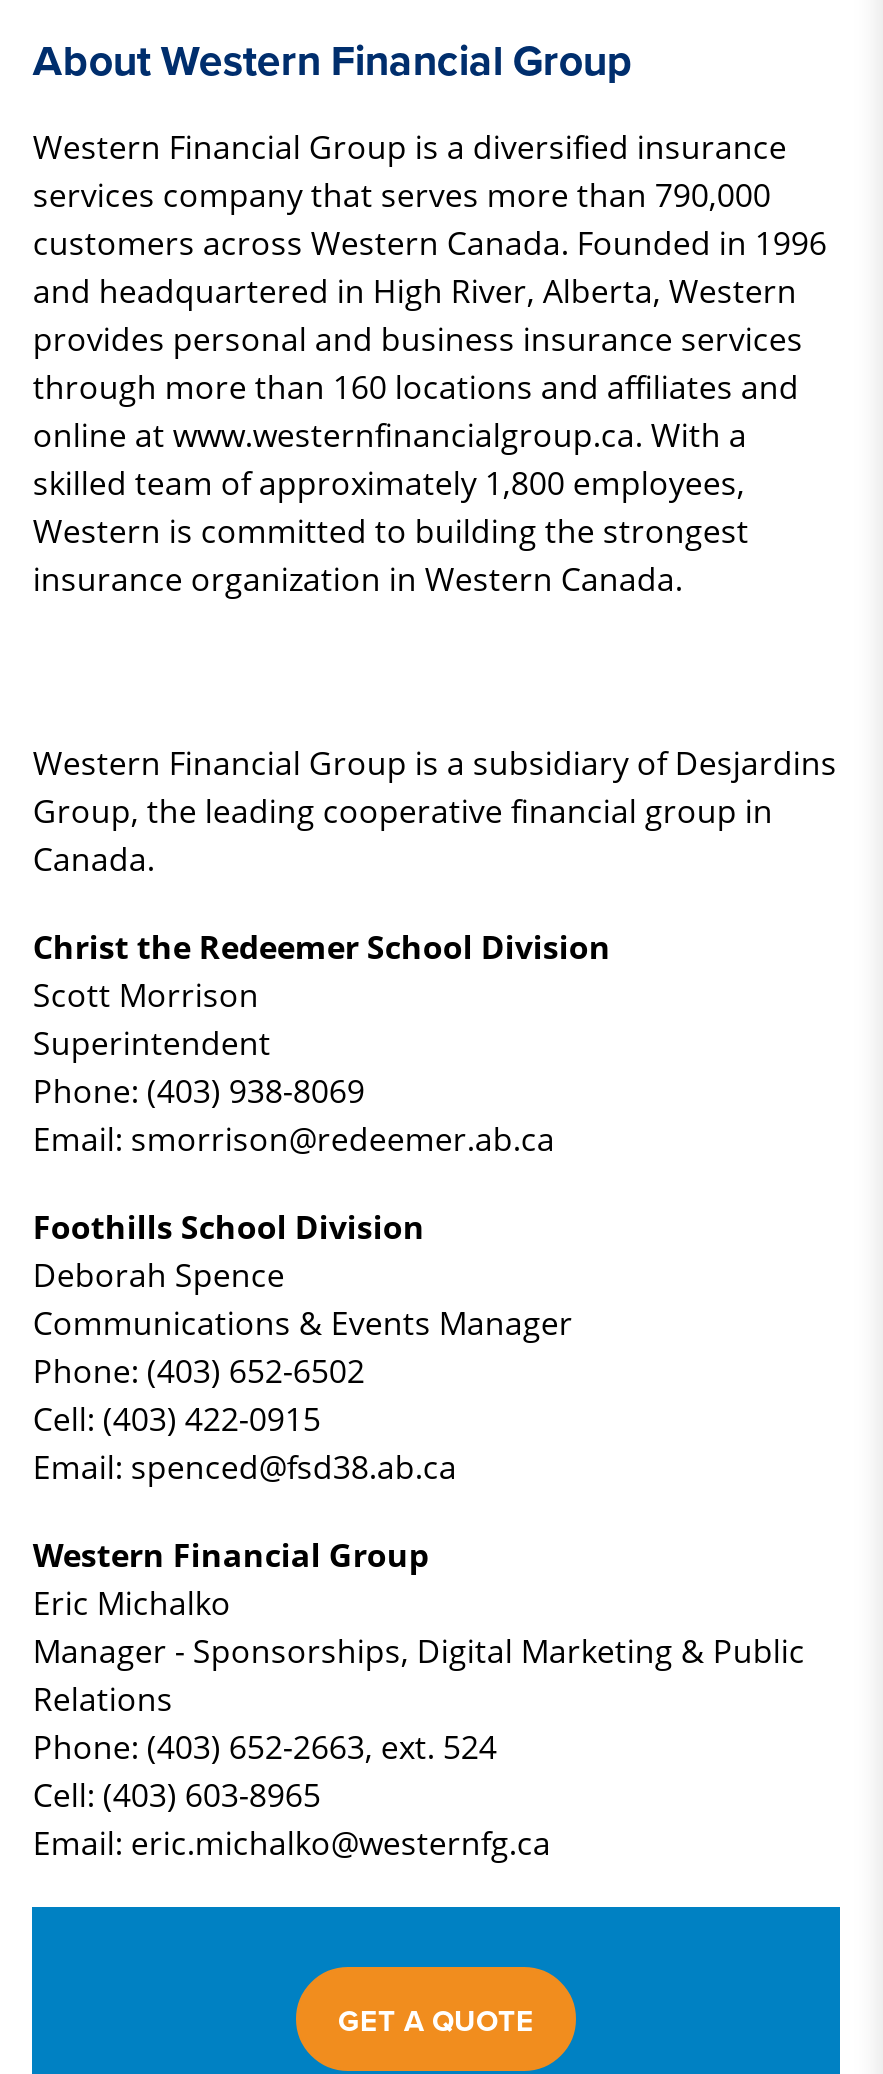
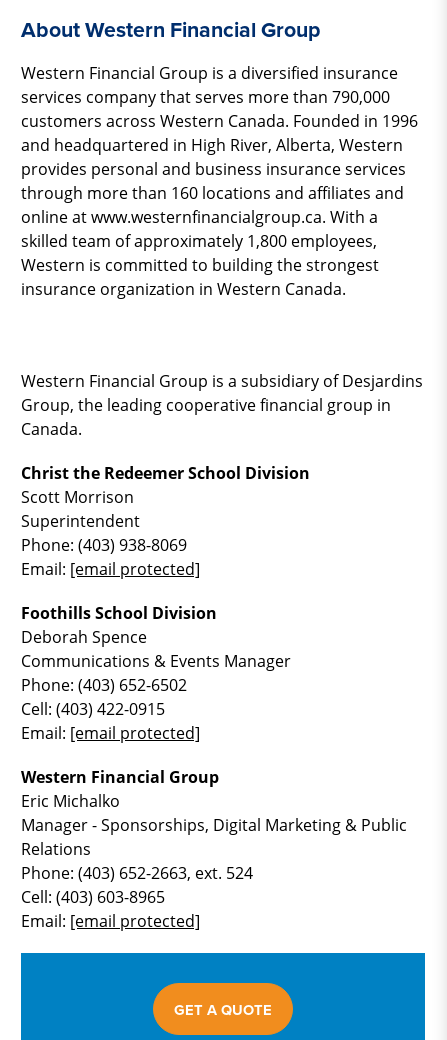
- Email: smorrison@redeemer.ab.ca
+ Email: [email protected]

- Email: spenced@fsd38.ab.ca
+ Email: [email protected]

- Email: eric.michalko@westernfg.ca
+ Email: [email protected]
